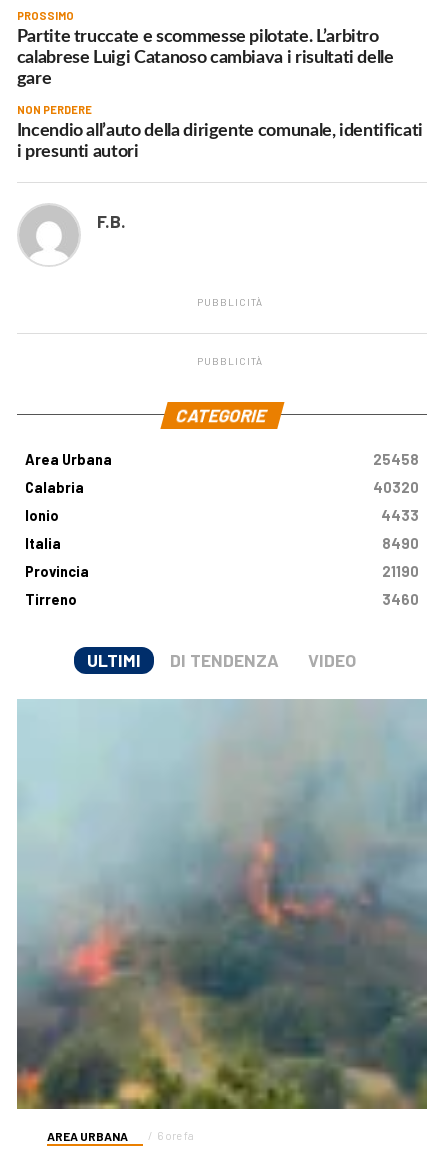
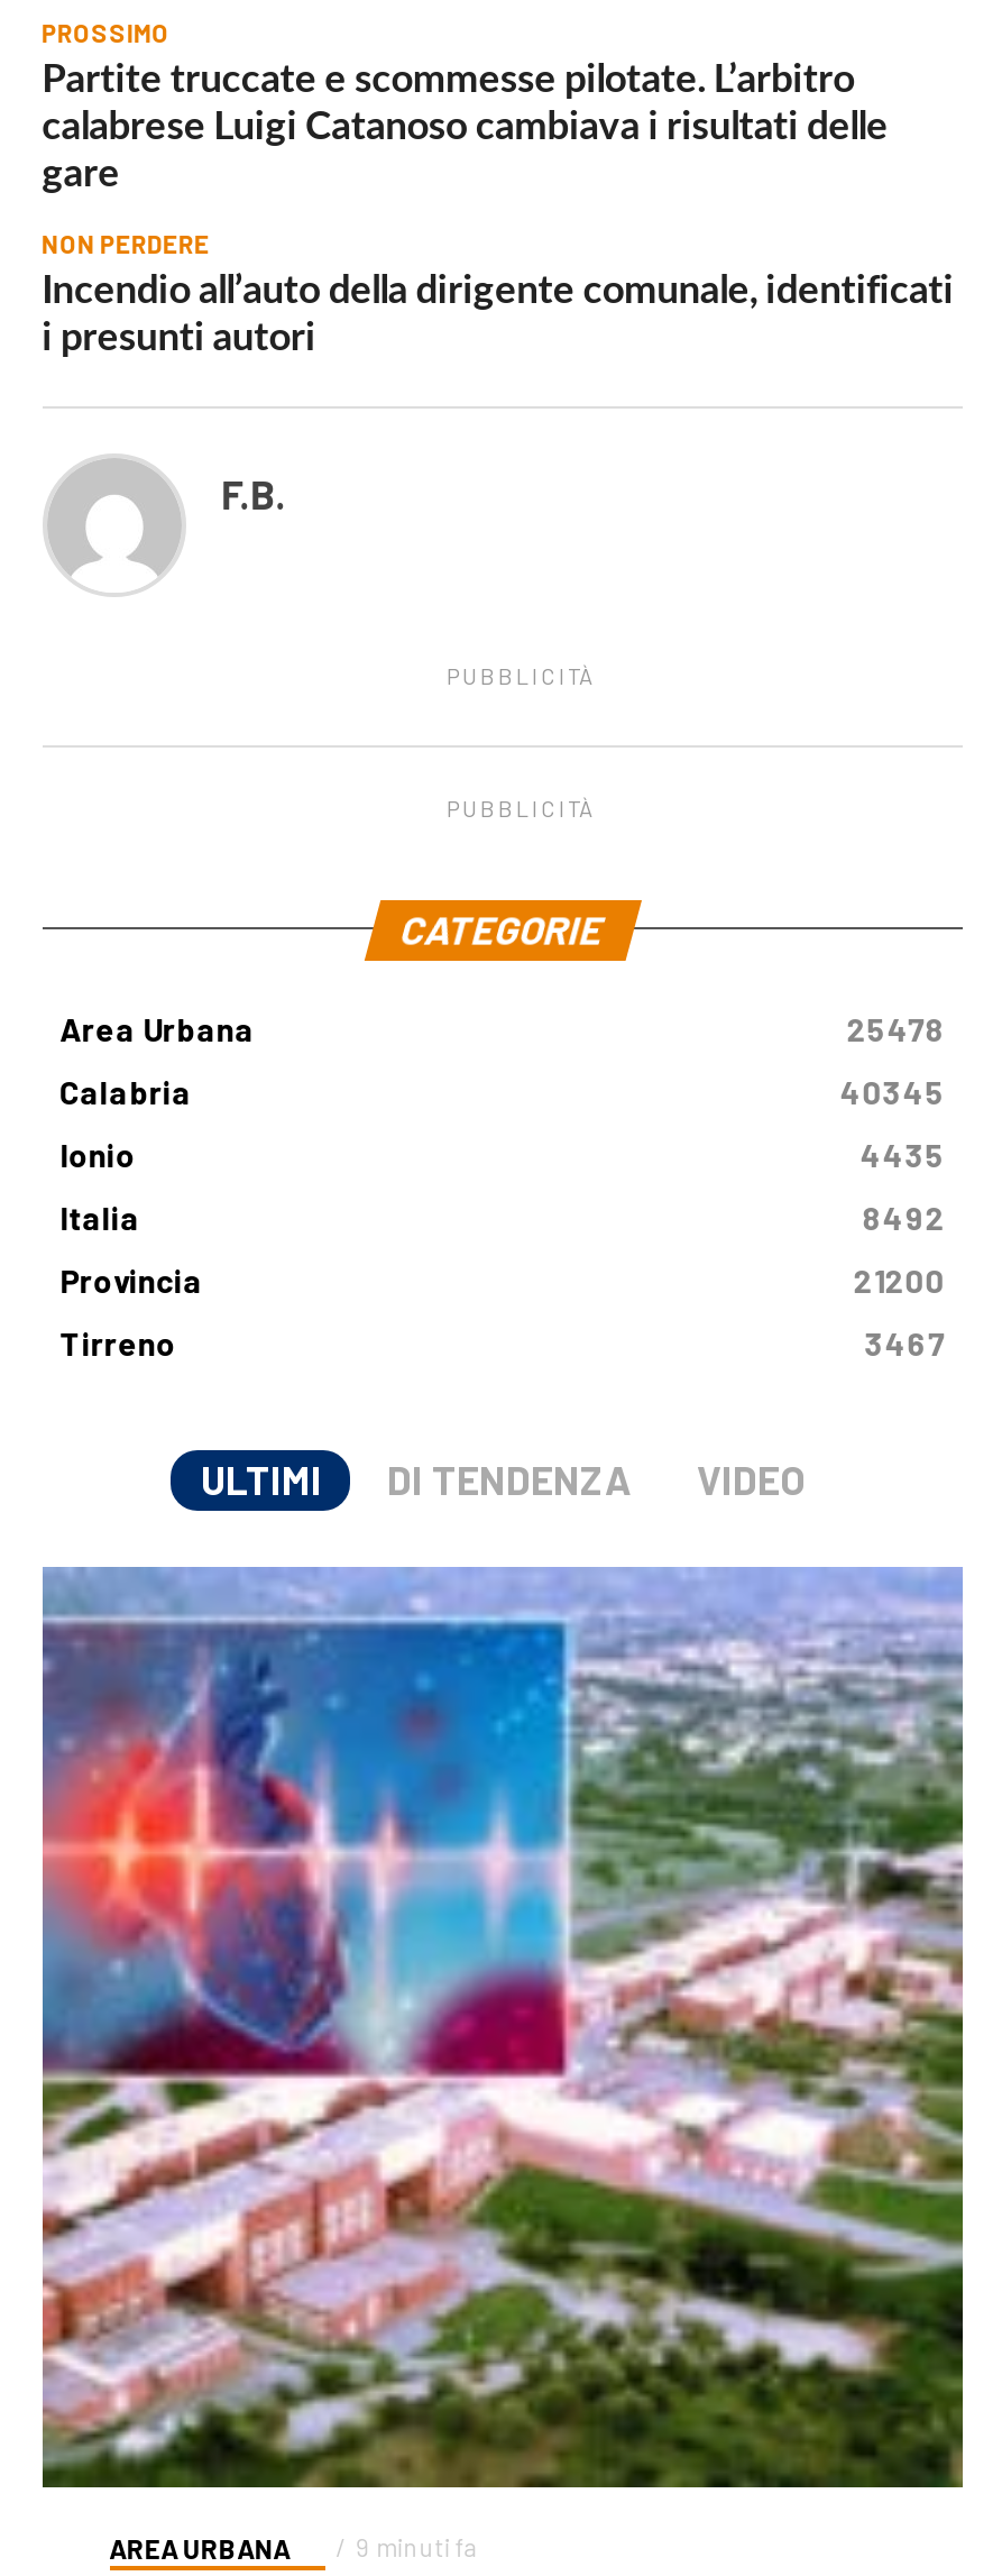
- 25458
+ 25478

- 40320
+ 40345

- 4433
+ 4435

- 8490
+ 8492

- 21190
+ 21200

- 3460
+ 3467

- [image]
- 6 ore fa
+ [image]
+ 9 minuti fa
